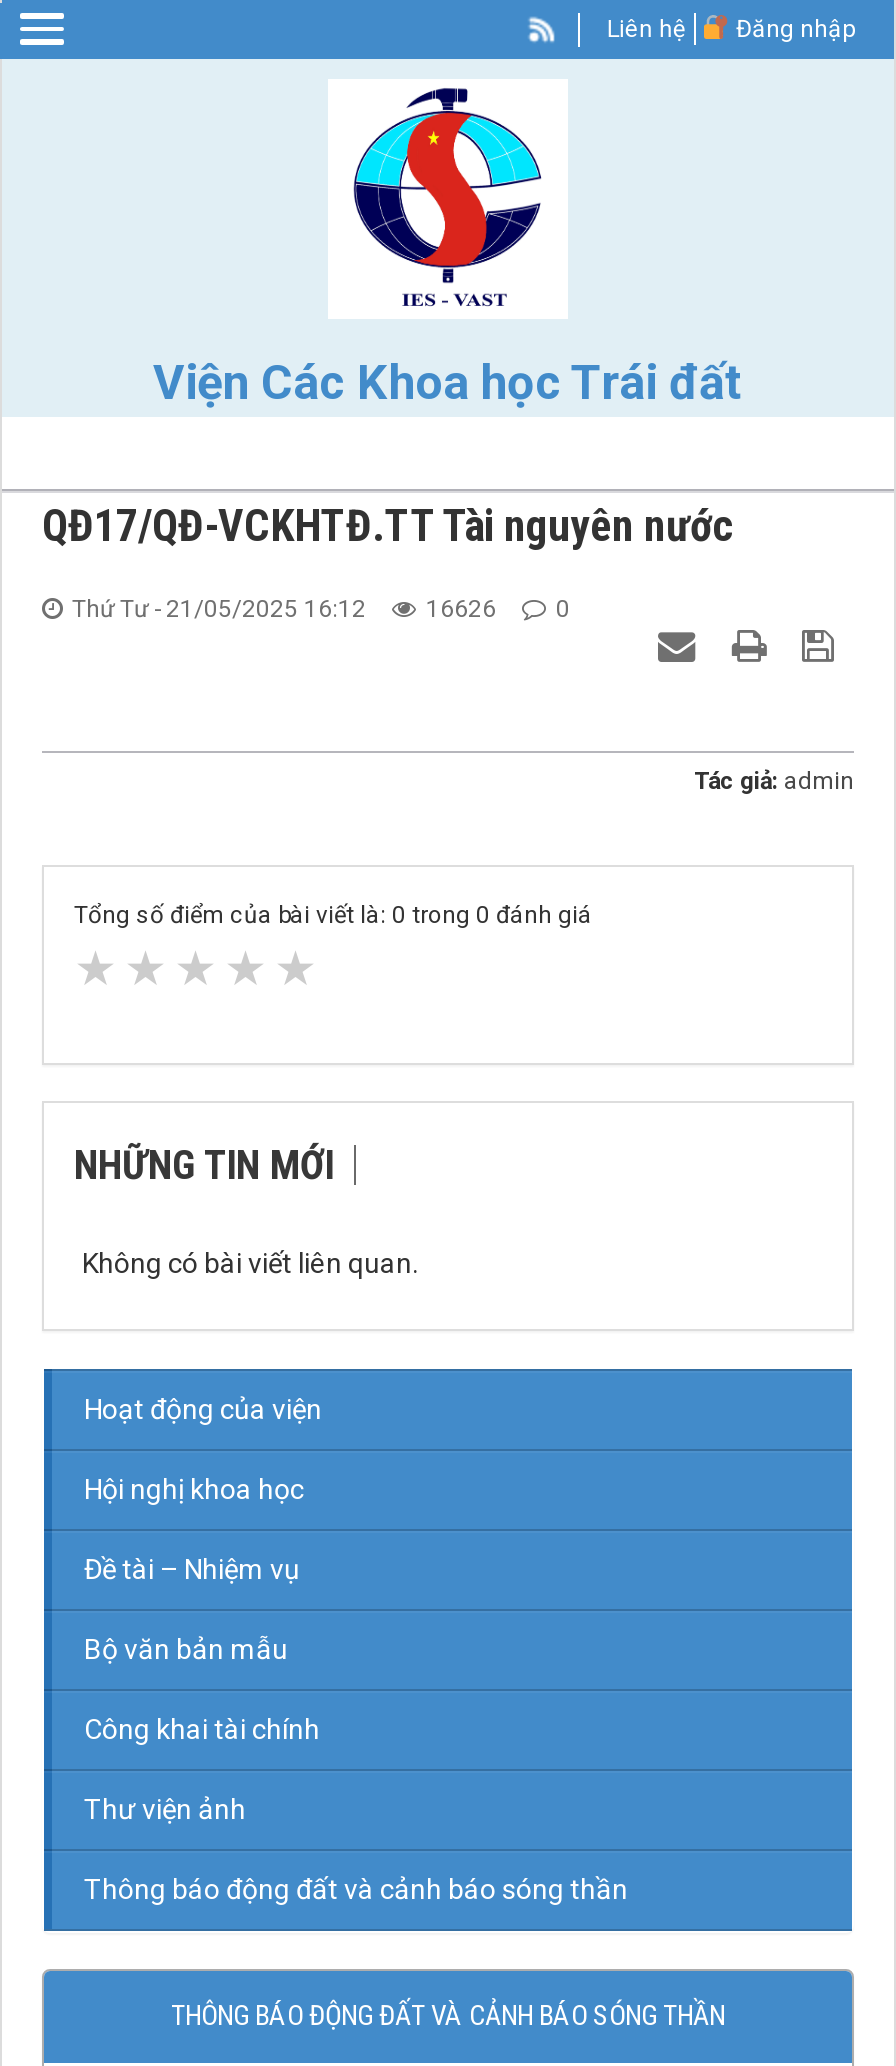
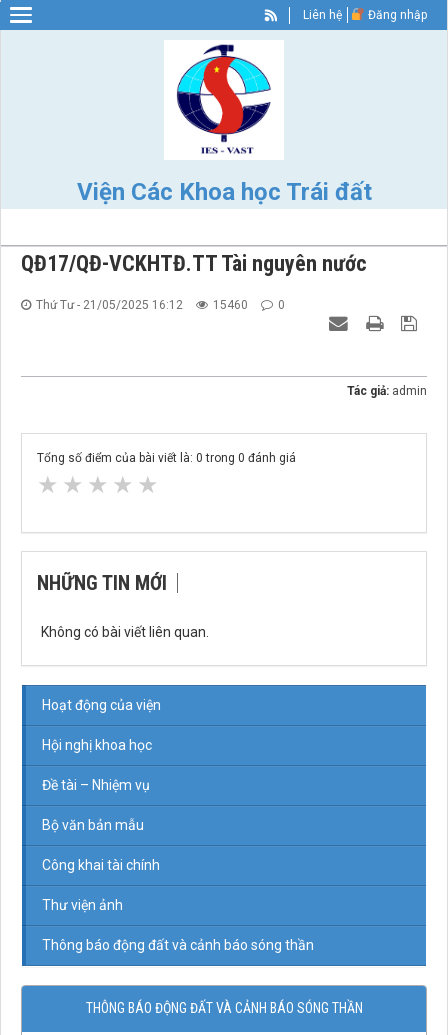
- 16626
+ 15460
